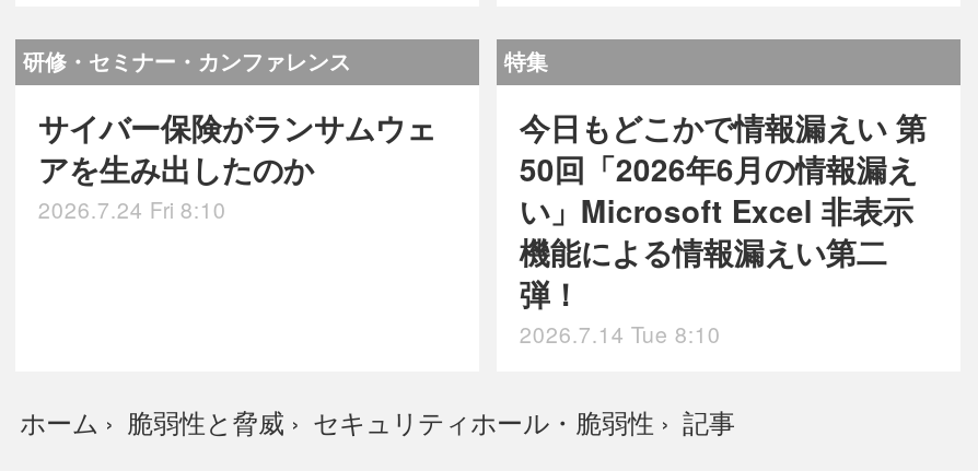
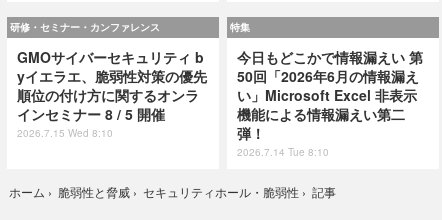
- サイバー保険がランサムウェ
- アを生み出したのか
- 2026.7.24 Fri 8:10
+ GMOサイバーセキュリティ b
+ yイエラエ、脆弱性対策の優先
+ 順位の付け方に関するオンラ
+ インセミナー 8 / 5 開催
+ 2026.7.15 Wed 8:10
